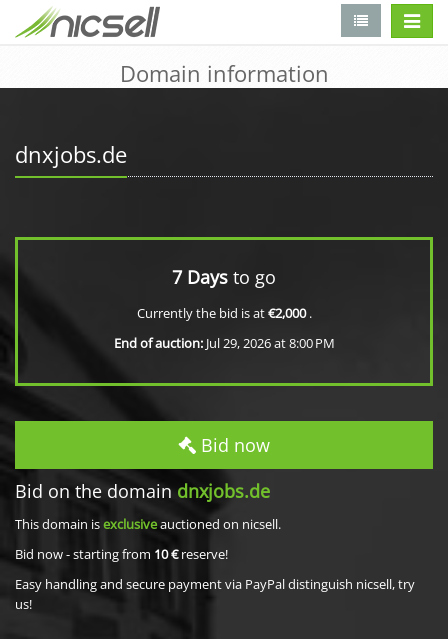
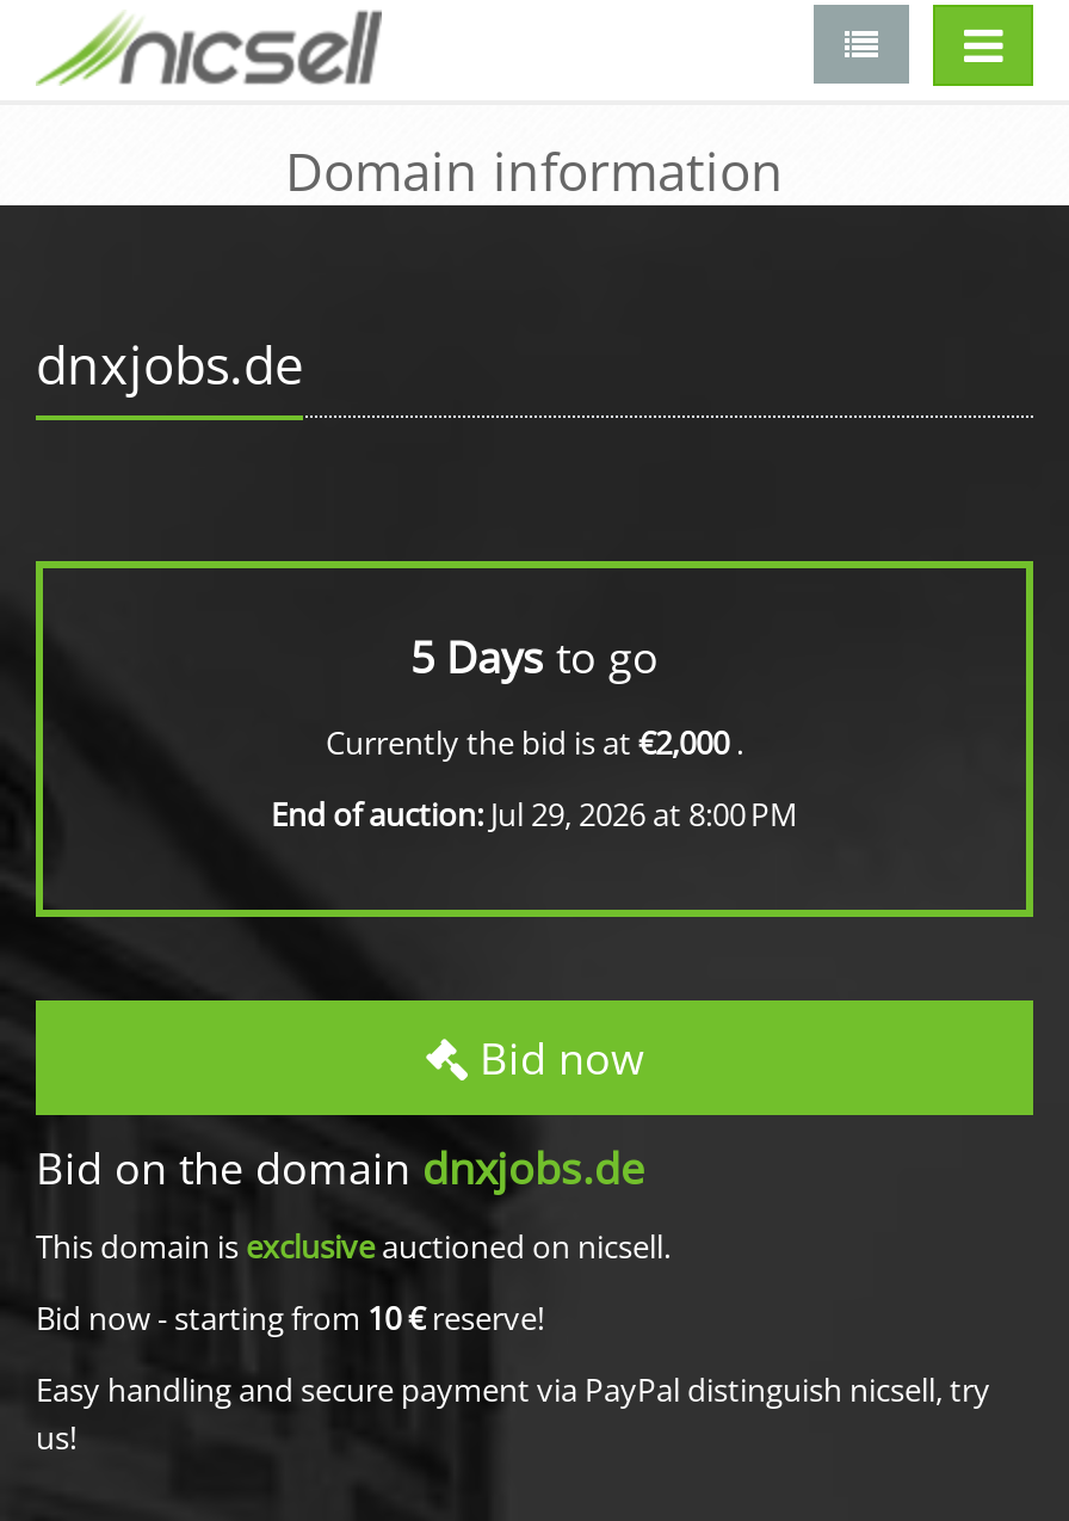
- 7 Days to go
+ 5 Days to go
